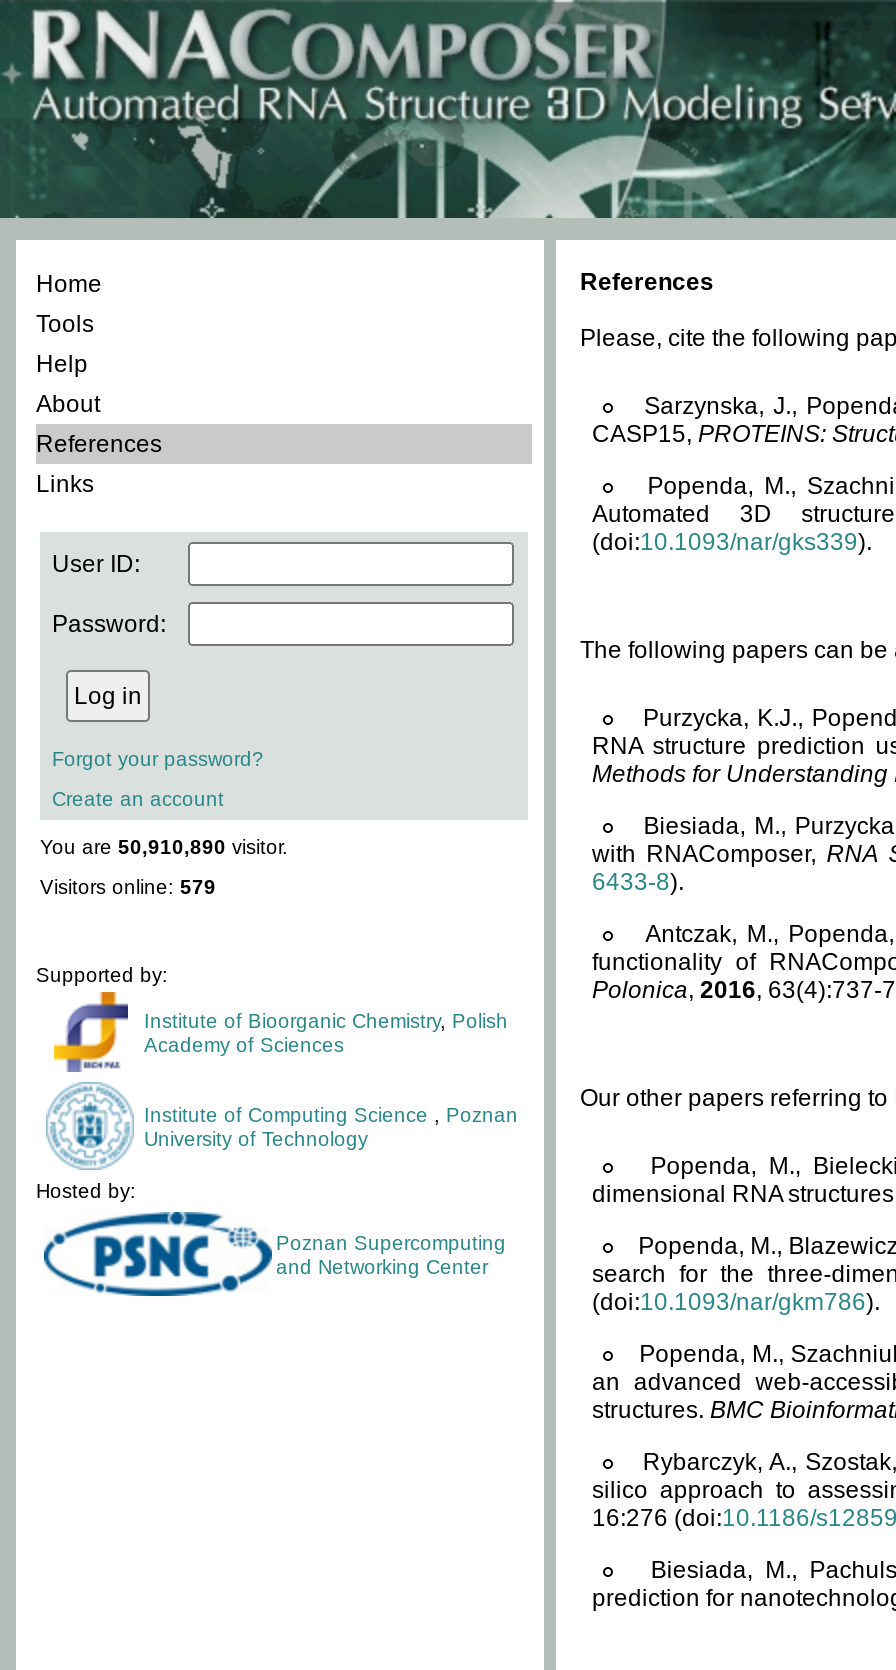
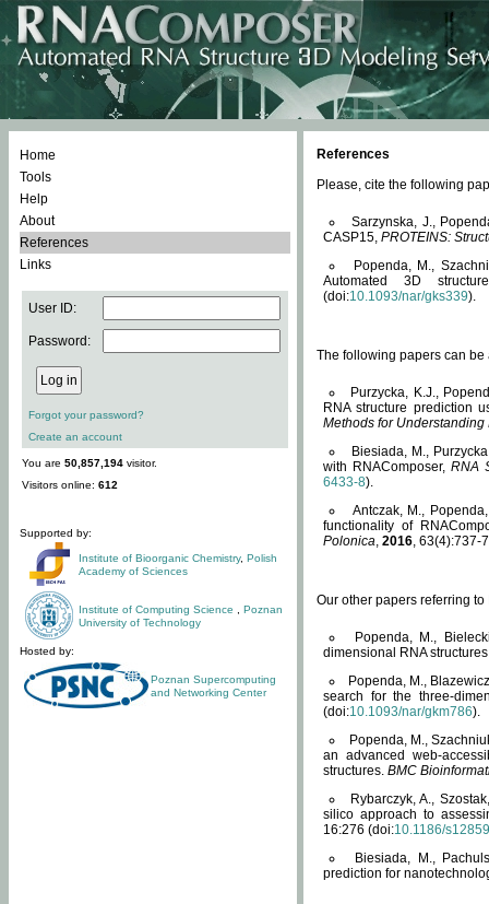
- You are 50,910,890 visitor.
+ You are 50,857,194 visitor.

- Visitors online: 579
+ Visitors online: 612
